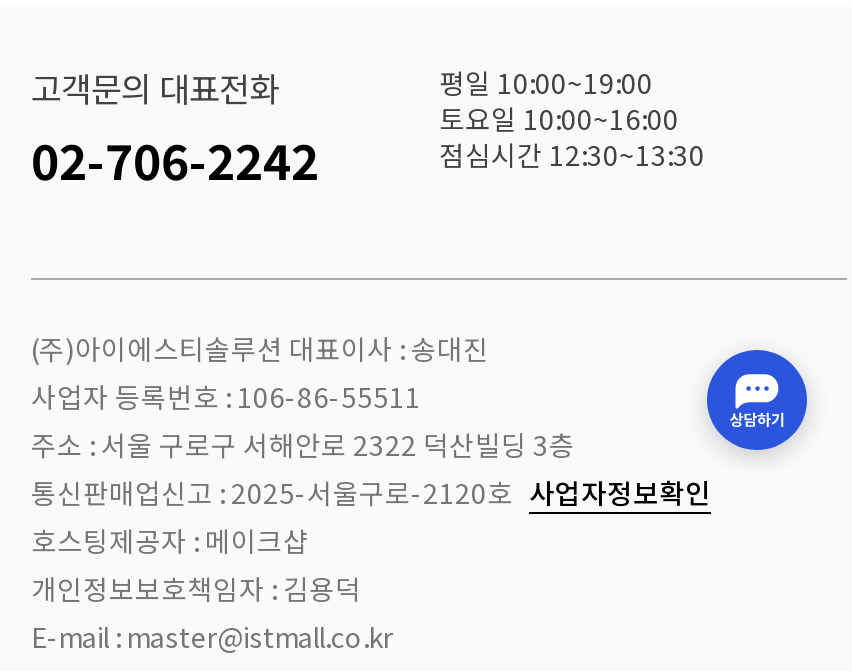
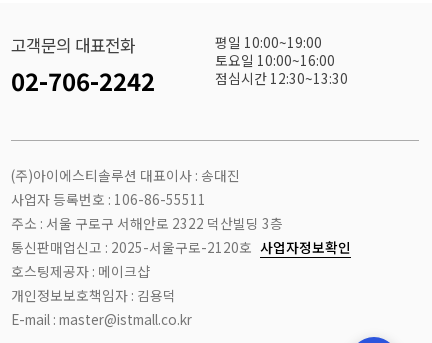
- [image]
